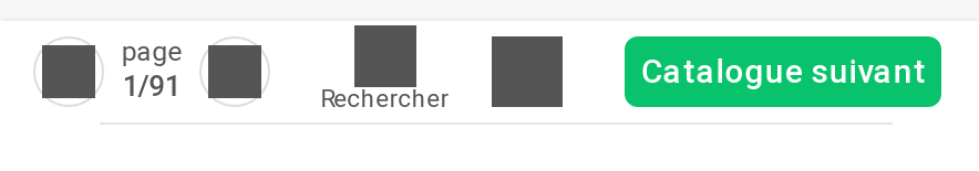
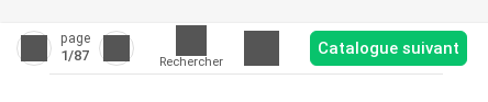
- 1/91
+ 1/87
